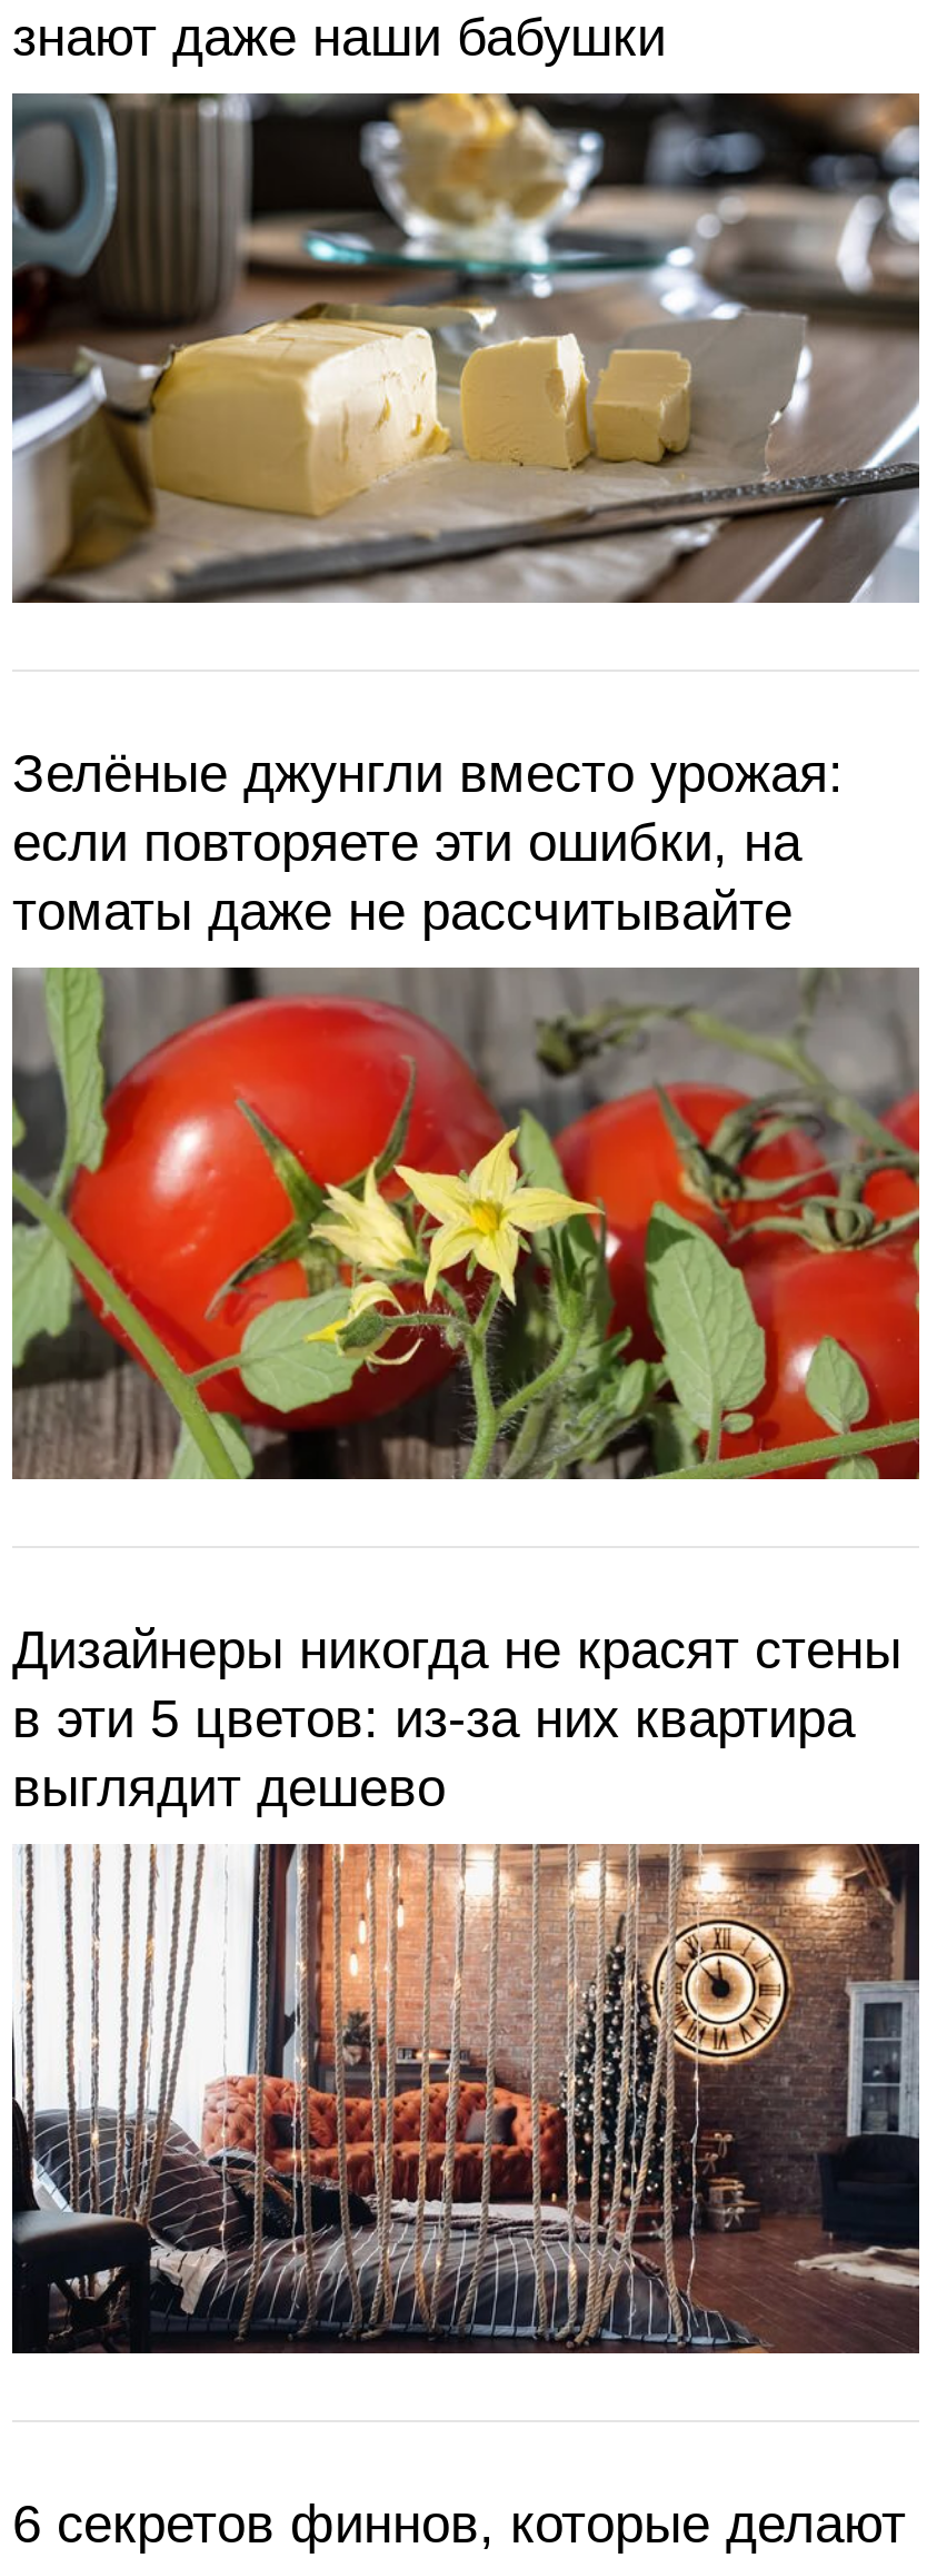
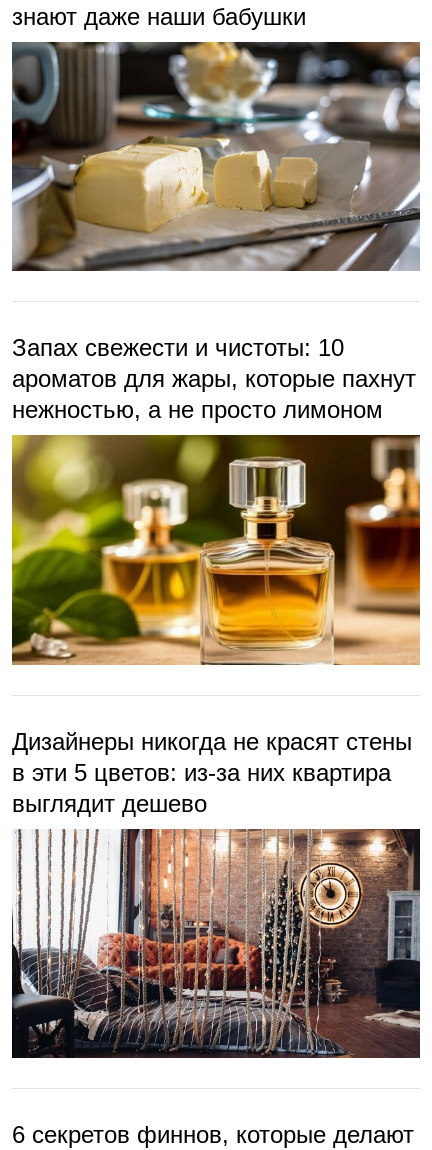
- Зелёные джунгли вместо урожая:
- если повторяете эти ошибки, на
- томаты даже не рассчитывайте
+ Запах свежести и чистоты: 10
+ ароматов для жары, которые пахнут
+ нежностью, а не просто лимоном

- [image]
+ [image]
